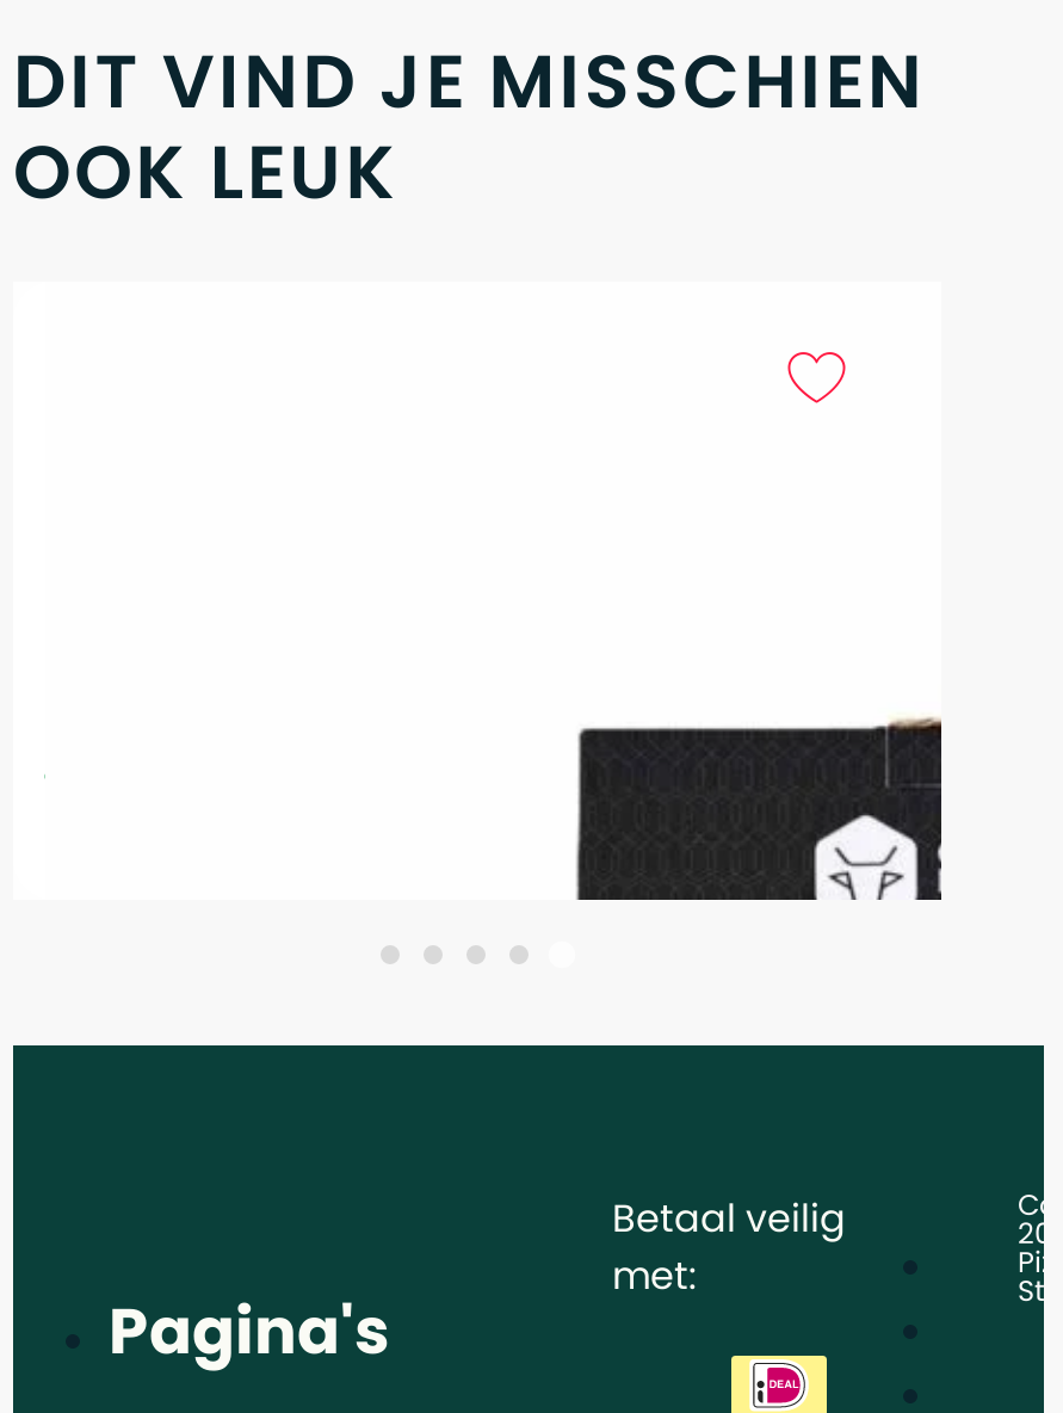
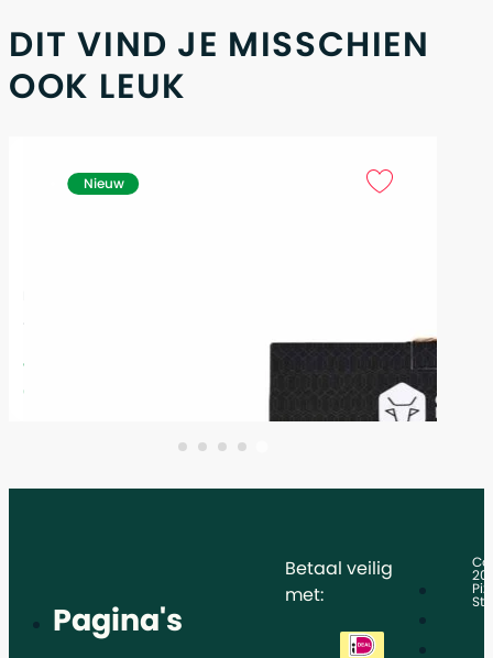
+ Nieuw
